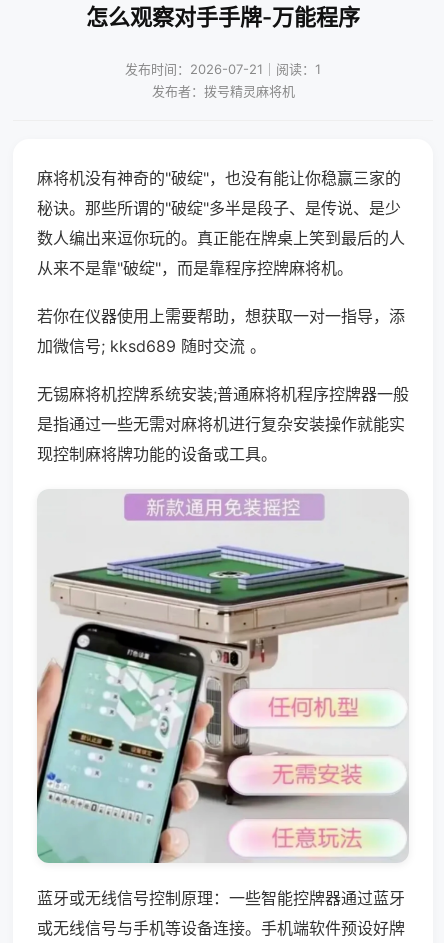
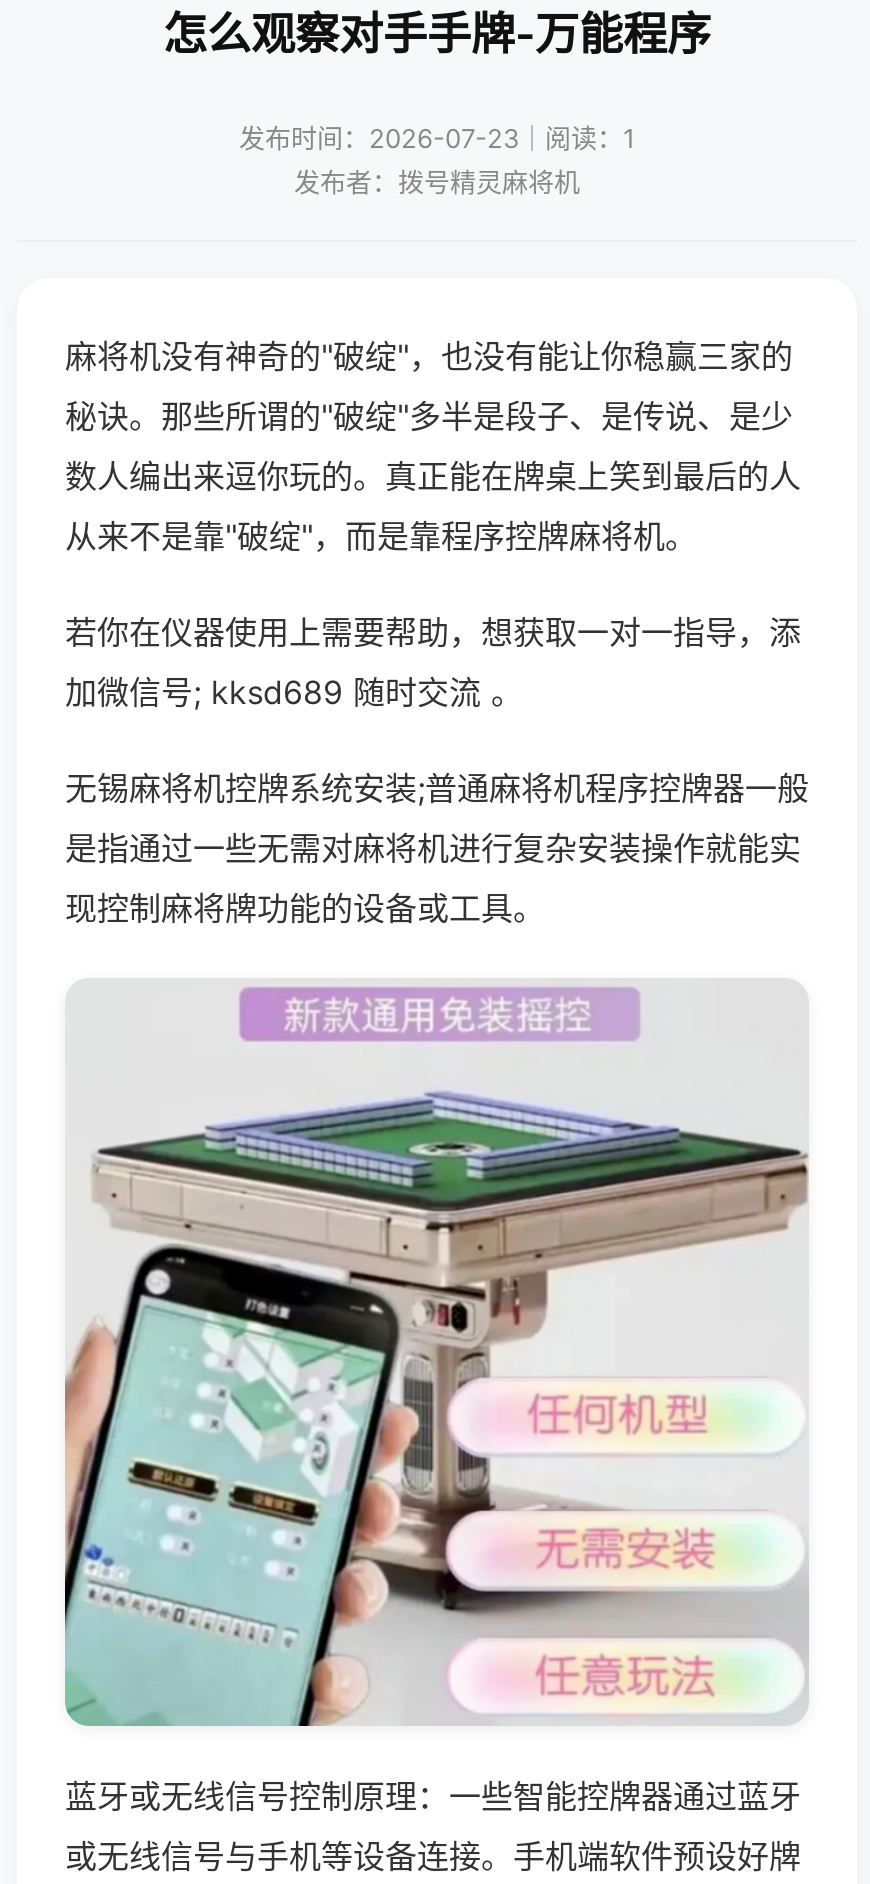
- 发布时间：2026-07-21｜阅读：1
+ 发布时间：2026-07-23｜阅读：1
